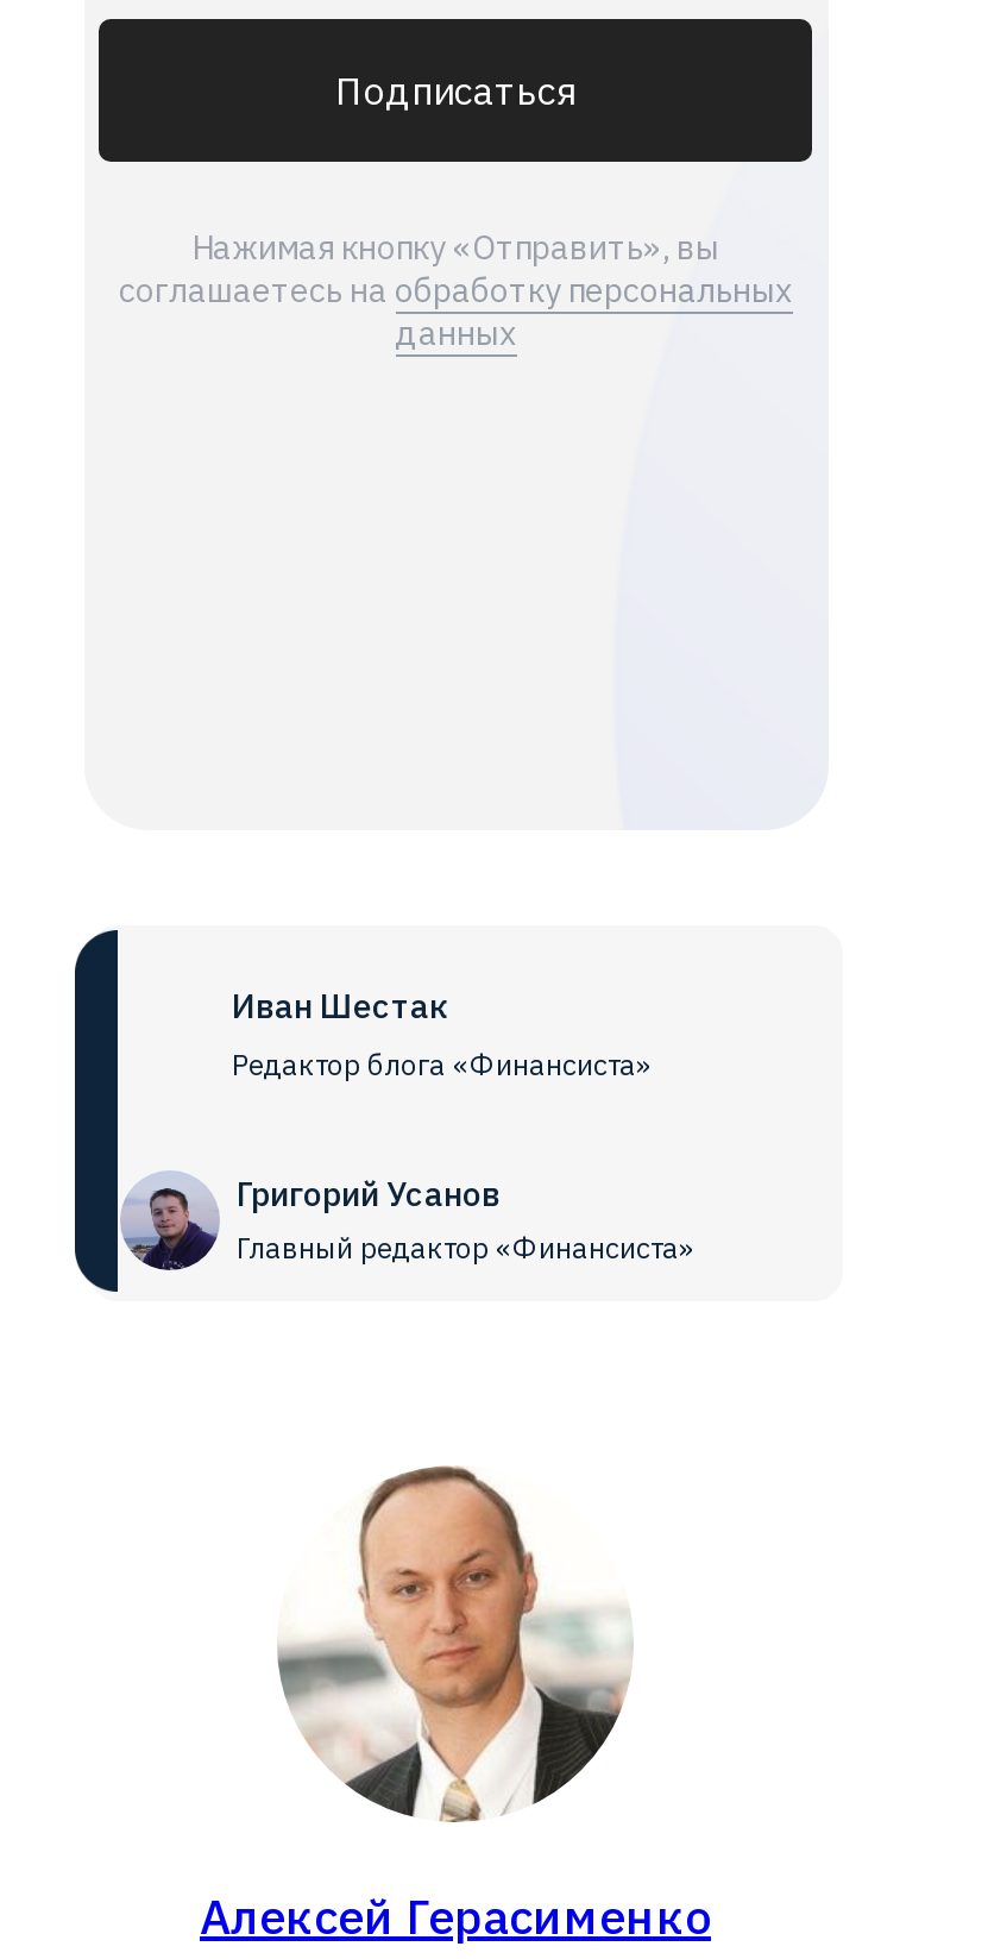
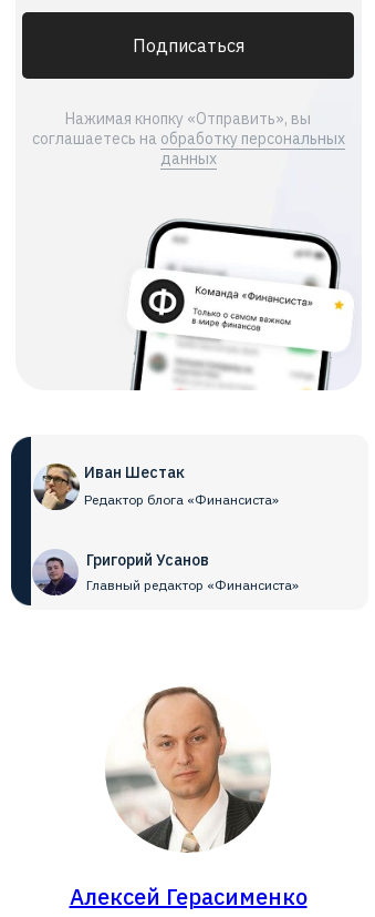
+ [image]

+ [image]
